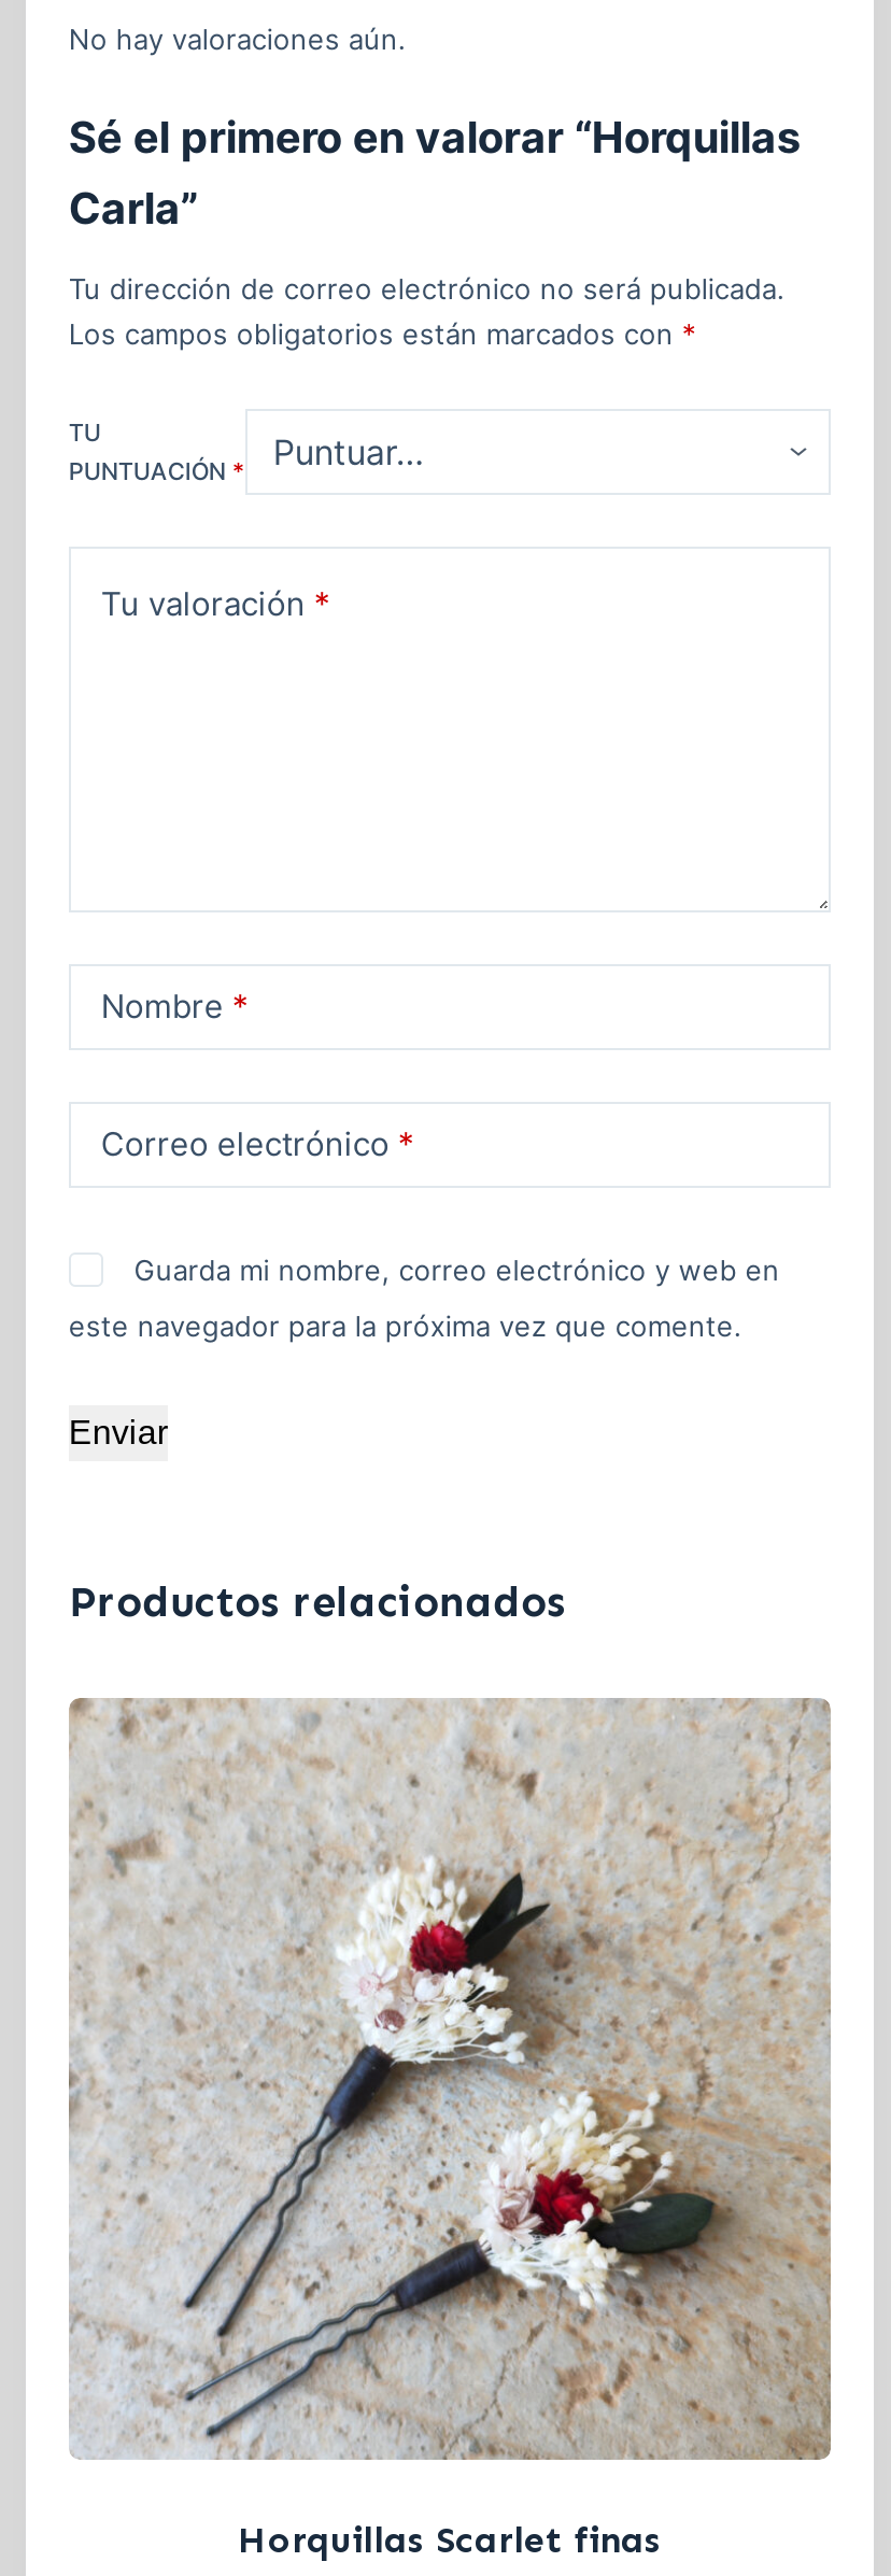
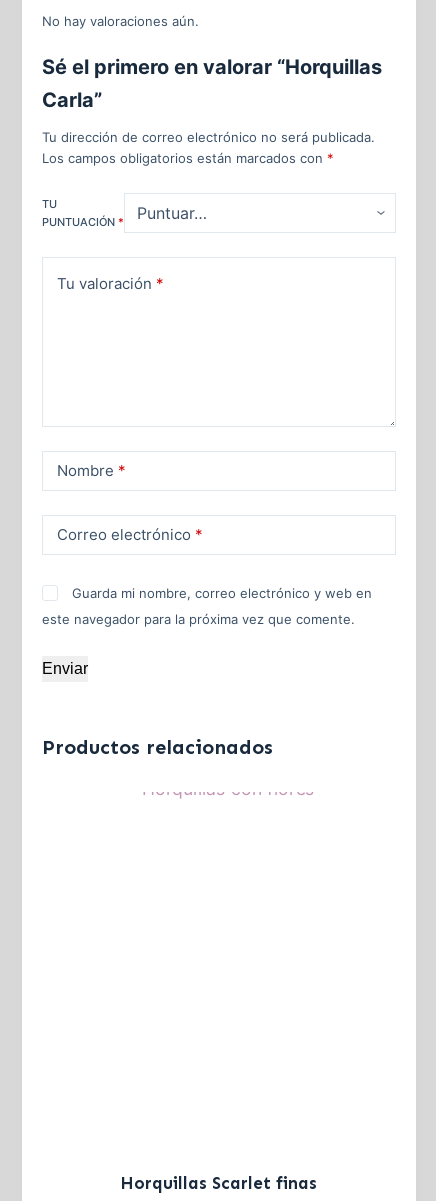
- [image]
